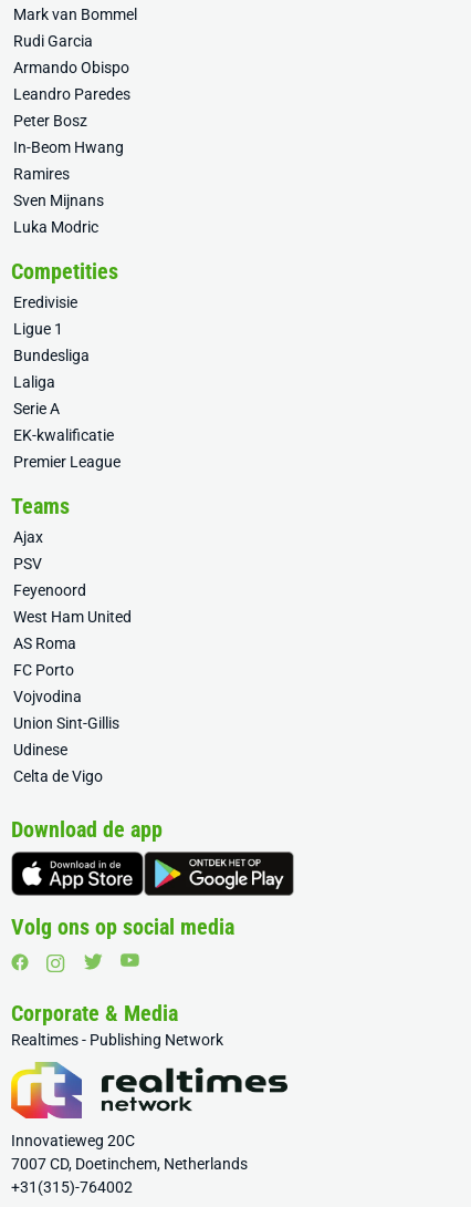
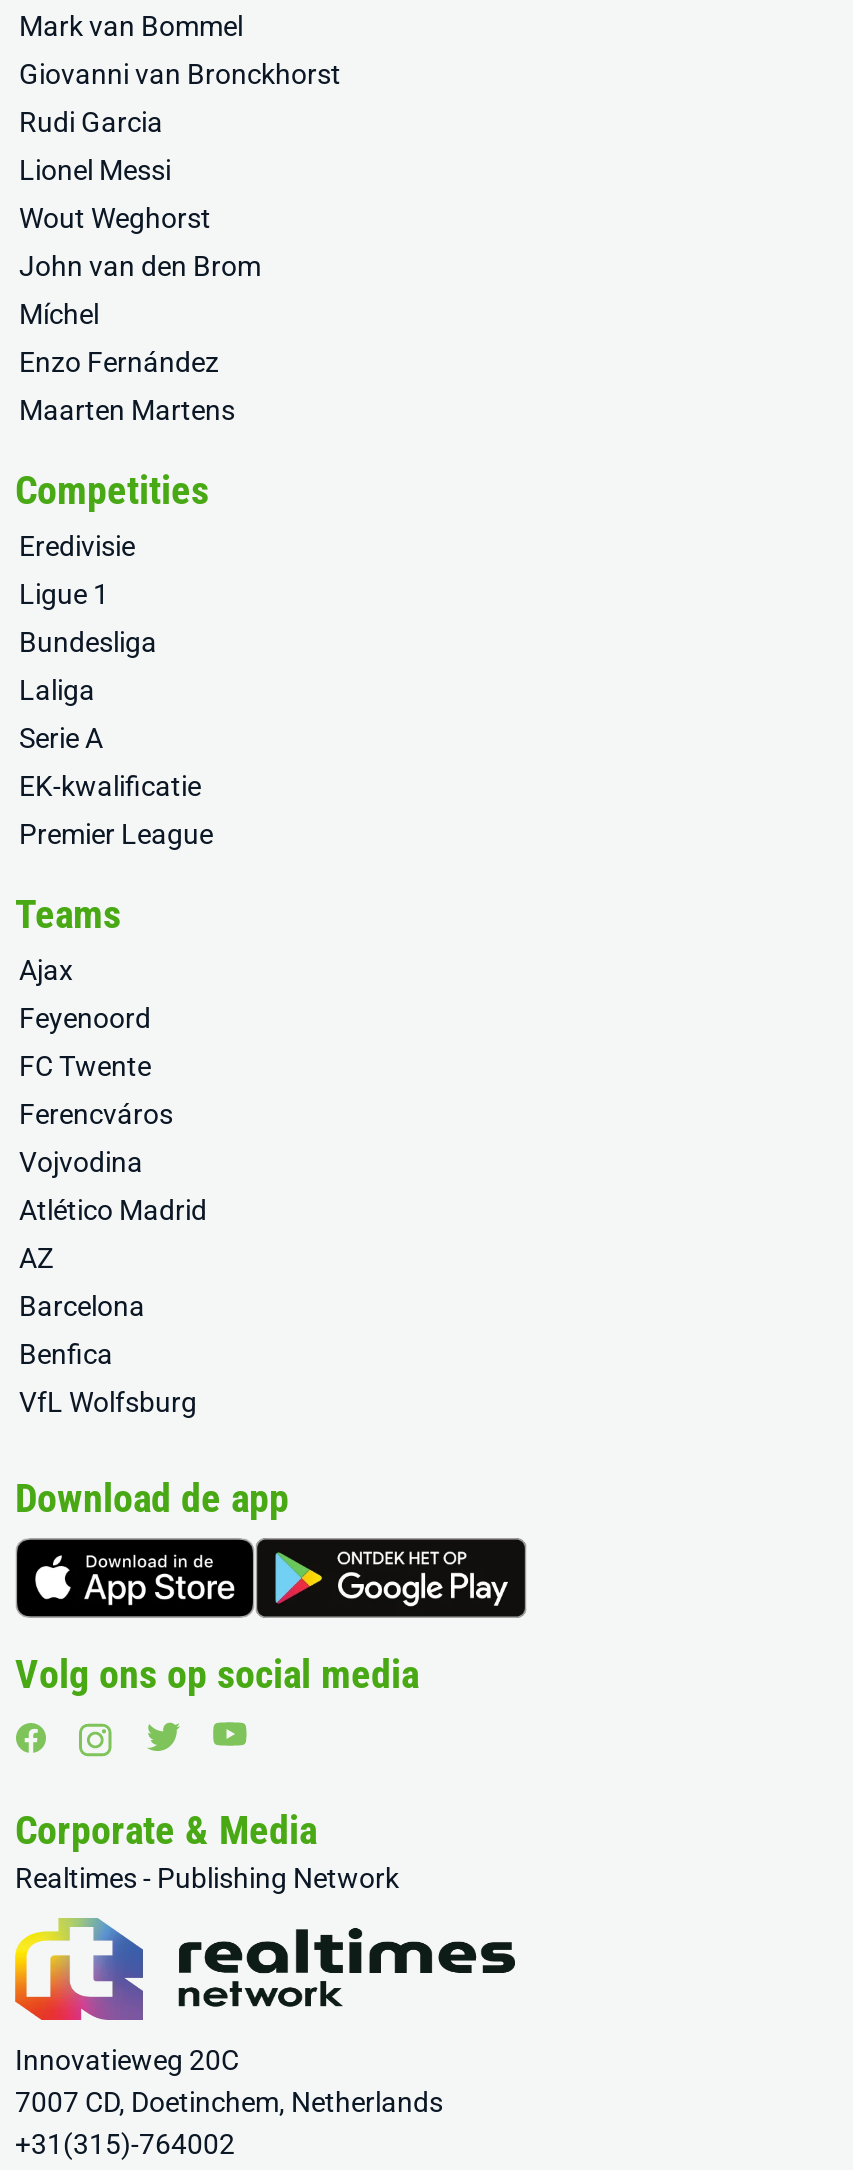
+ Giovanni van Bronckhorst

moved down: Rudi Garcia

- Armando Obispo
- Leandro Paredes
- Peter Bosz
- In-Beom Hwang
- Ramires
- Sven Mijnans
- Luka Modric
+ Lionel Messi
+ Wout Weghorst
+ John van den Brom
+ Míchel
+ Enzo Fernández
+ Maarten Martens

- PSV

moved up: Feyenoord

- West Ham United
- AS Roma
- FC Porto
+ FC Twente
+ Ferencváros

moved up: Vojvodina

- Union Sint-Gillis
- Udinese
- Celta de Vigo
+ Atlético Madrid
+ AZ
+ Barcelona
+ Benfica
+ VfL Wolfsburg
